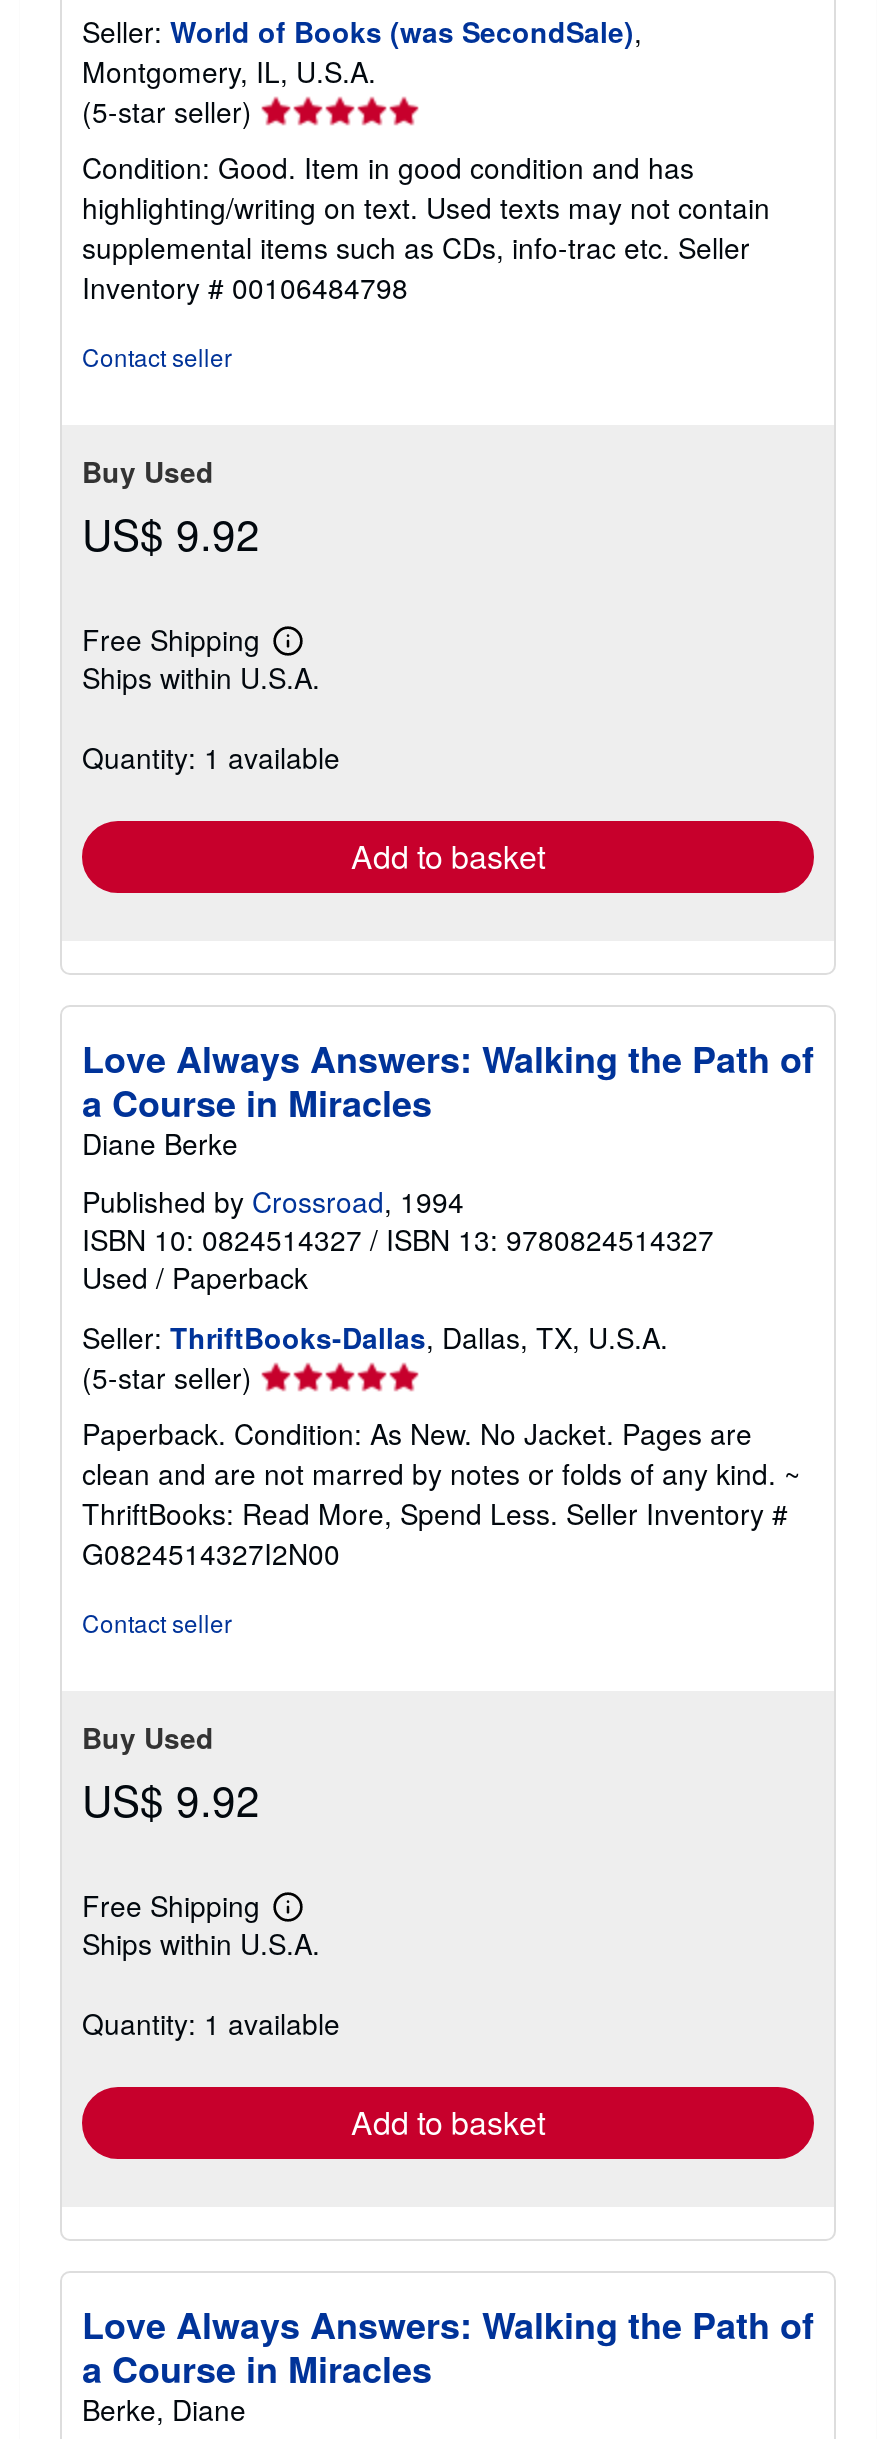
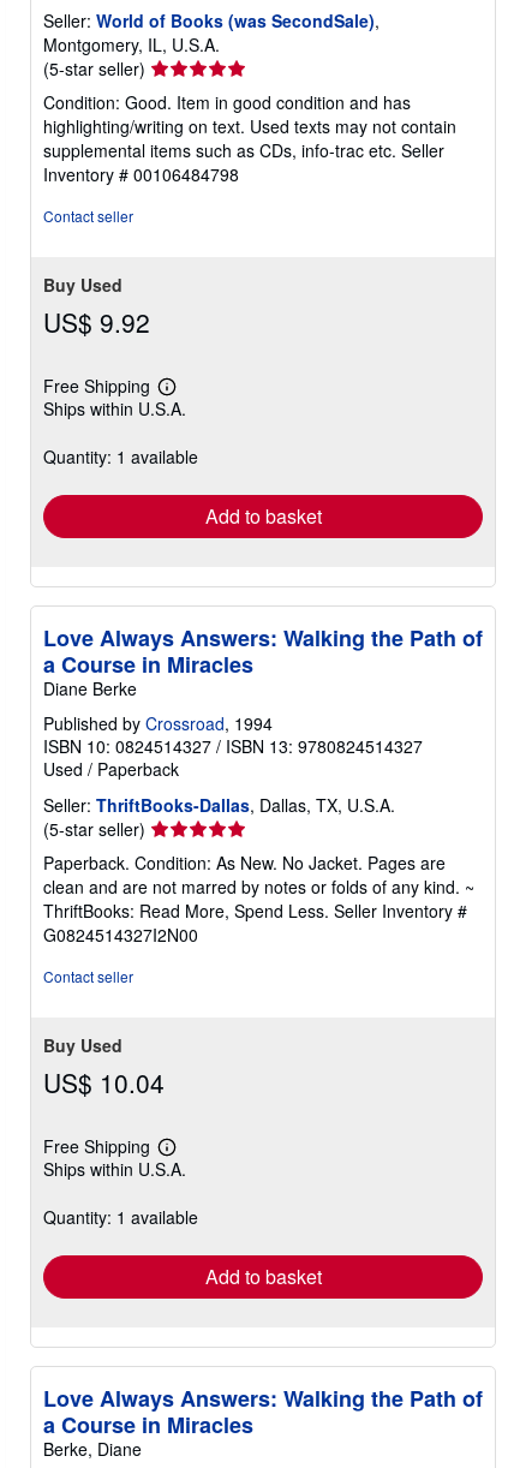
- US$ 9.92
+ US$ 10.04
